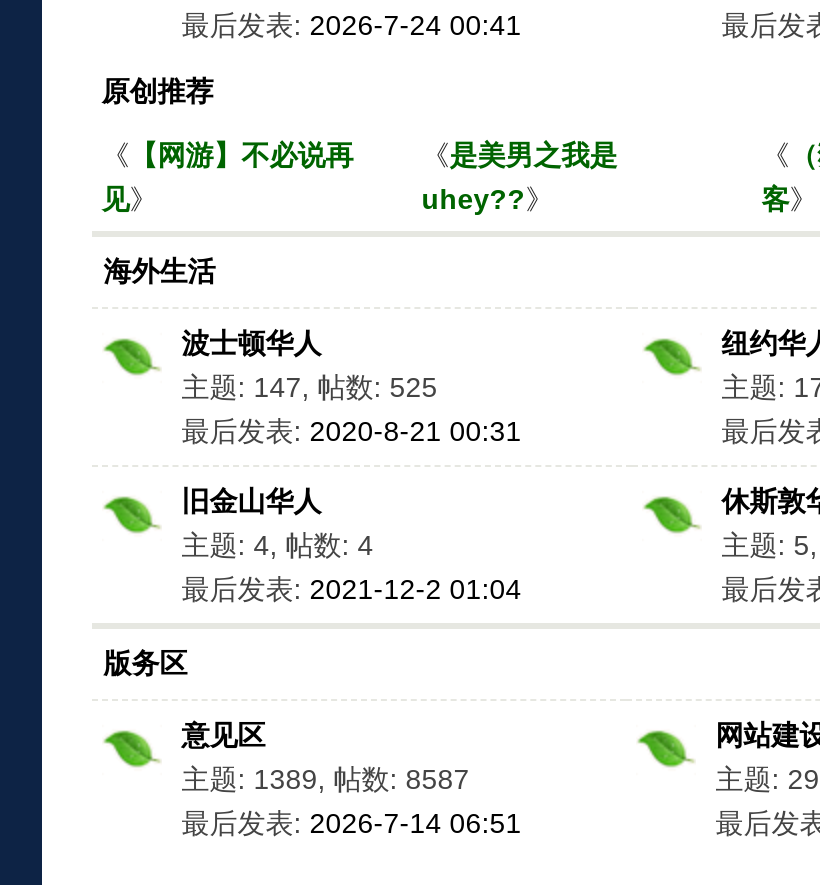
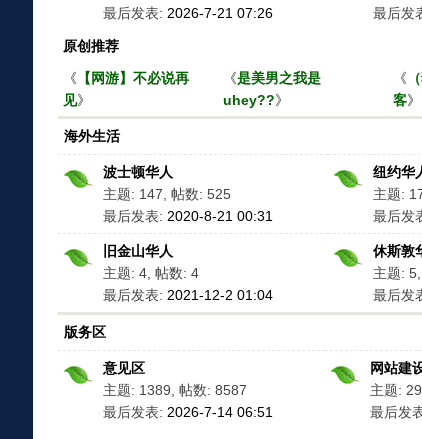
- 最后发表: 2026-7-24 00:41
+ 最后发表: 2026-7-21 07:26
